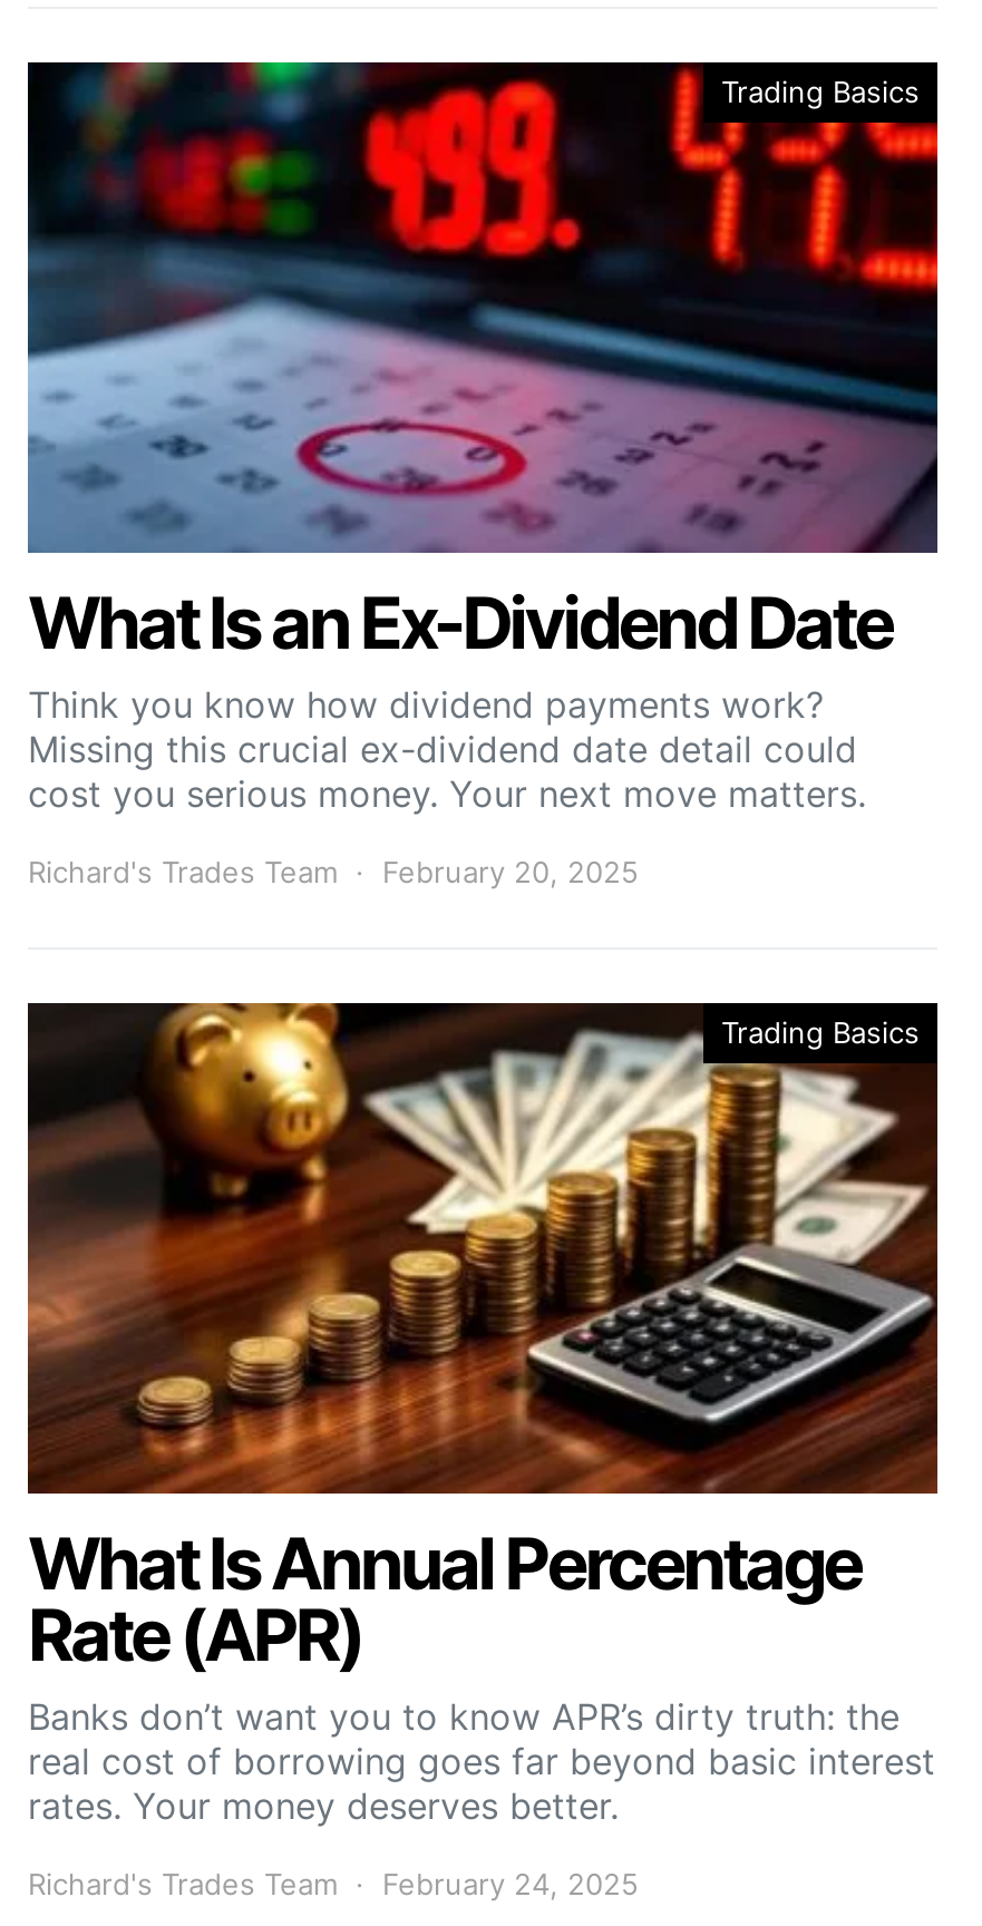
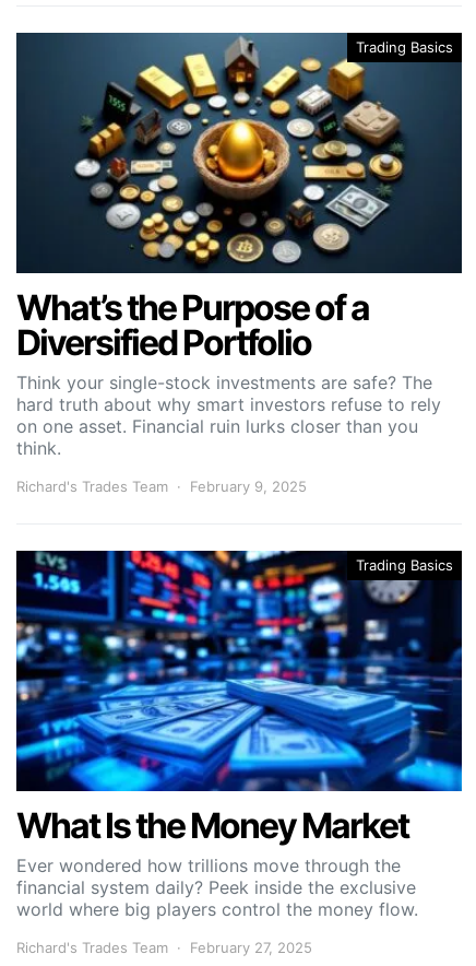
- [image]
- What Is an Ex-Dividend Date
- Think you know how dividend payments work?
- Missing this crucial ex-dividend date detail could
- cost you serious money. Your next move matters.
+ [image]
+ What’s the Purpose of a
+ Diversified Portfolio
+ Think your single-stock investments are safe? The
+ hard truth about why smart investors refuse to rely
+ on one asset. Financial ruin lurks closer than you
+ think.

- Richard's Trades Team February 20, 2025
+ Richard's Trades Team February 9, 2025

moved down: Richard's Trades Team | Trading Basics

- [image]
- What Is Annual Percentage
- Rate (APR)
- Banks don’t want you to know APR’s dirty truth: the
- real cost of borrowing goes far beyond basic interest
- rates. Your money deserves better.
+ [image]
+ What Is the Money Market
+ Ever wondered how trillions move through the
+ financial system daily? Peek inside the exclusive
+ world where big players control the money flow.

- Richard's Trades Team February 24, 2025
+ Richard's Trades Team February 27, 2025
